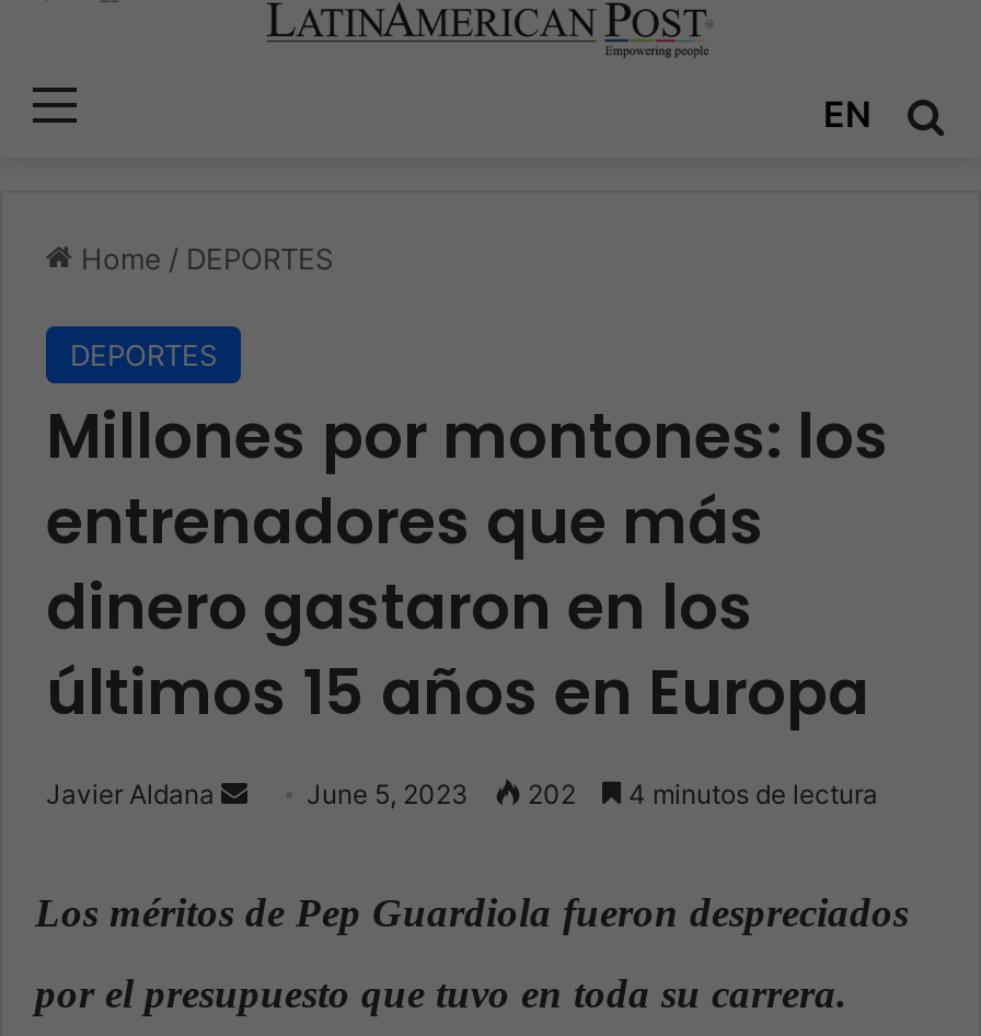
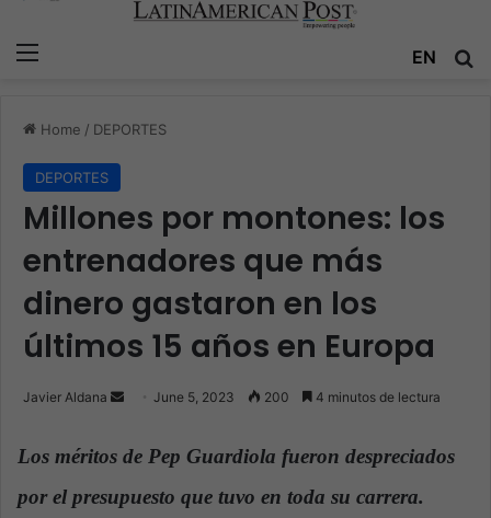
- 202
+ 200
